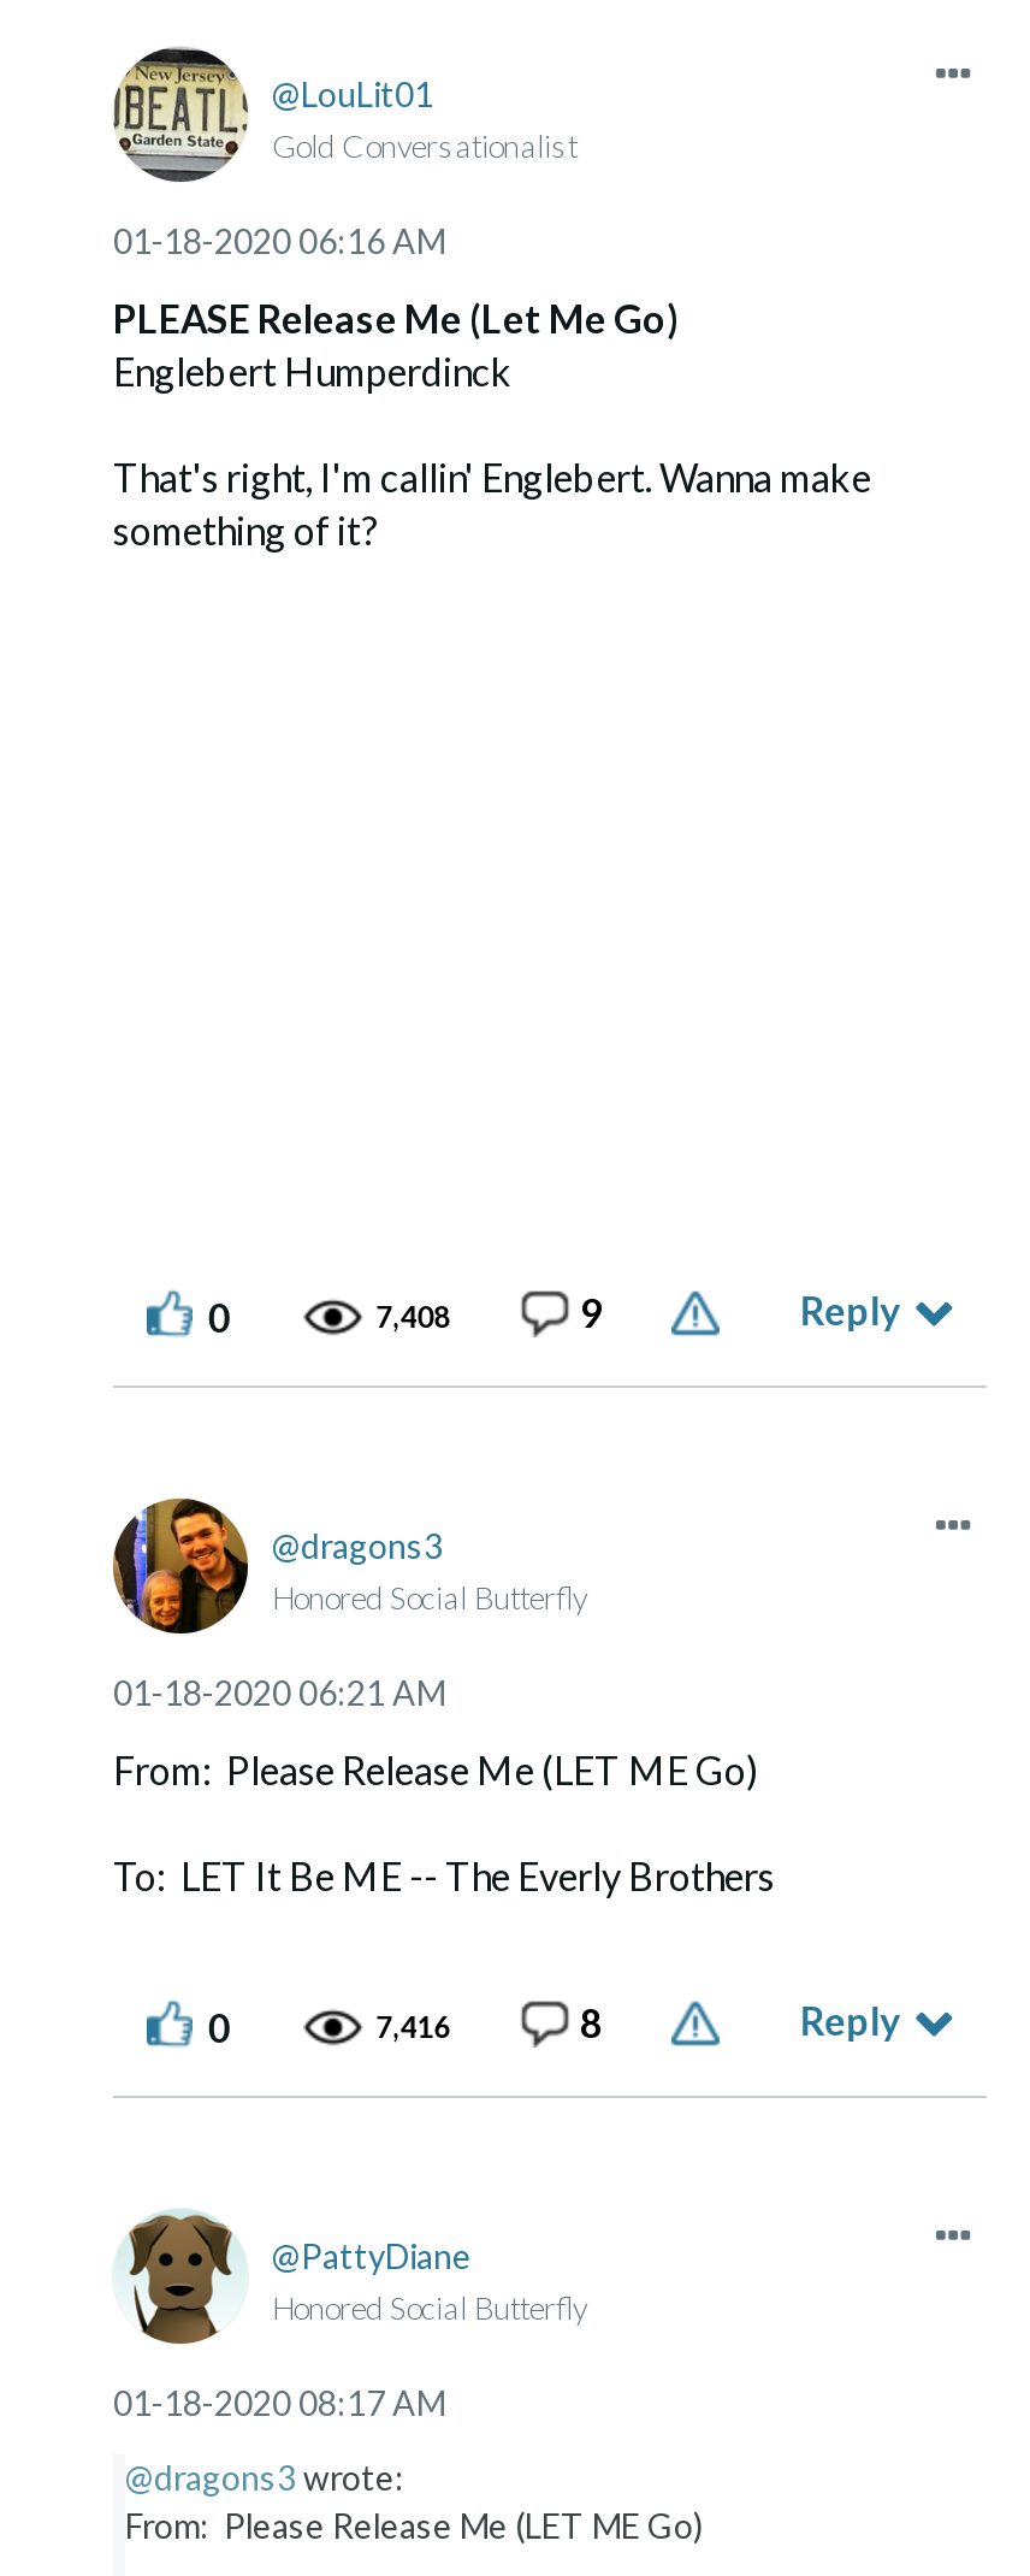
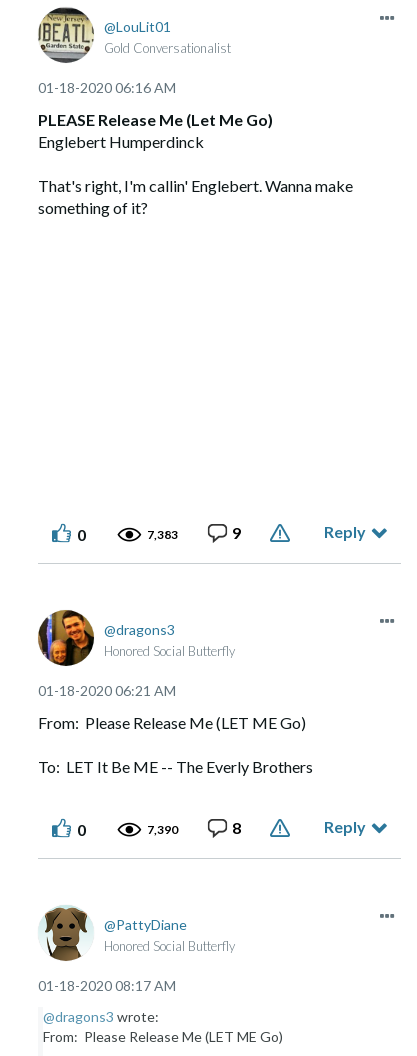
- 7,408
+ 7,383

- 7,416
+ 7,390
